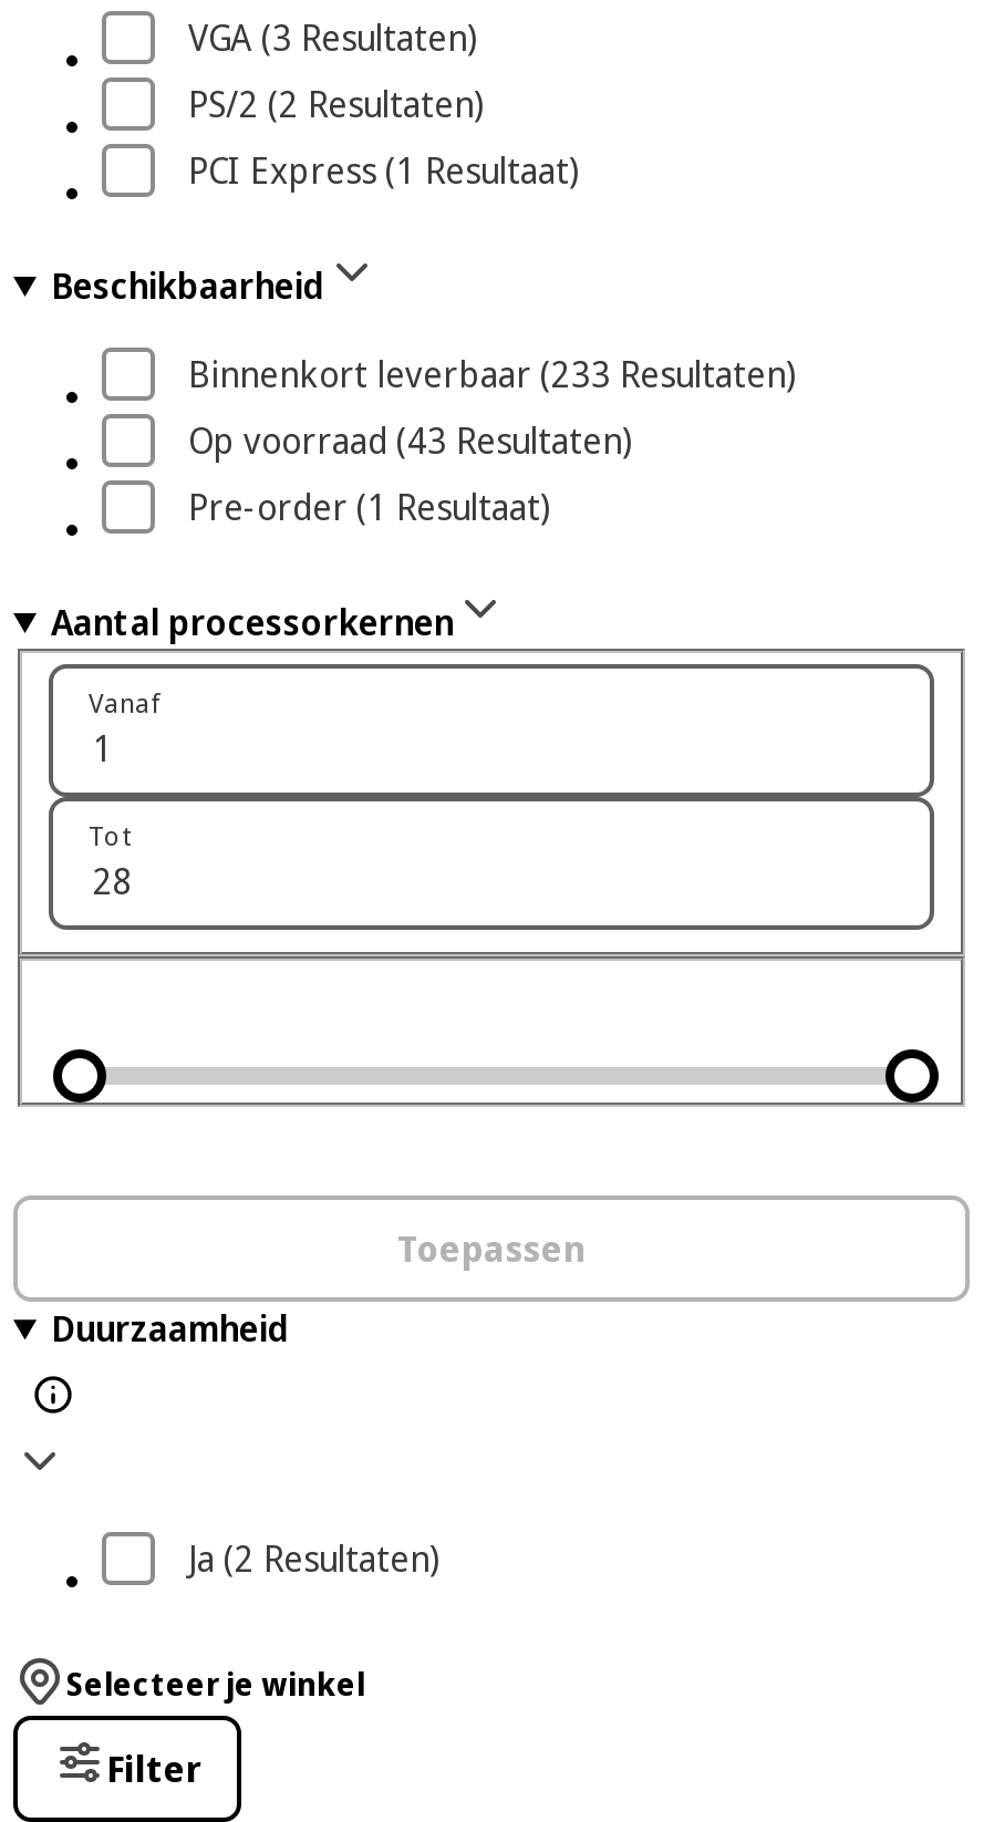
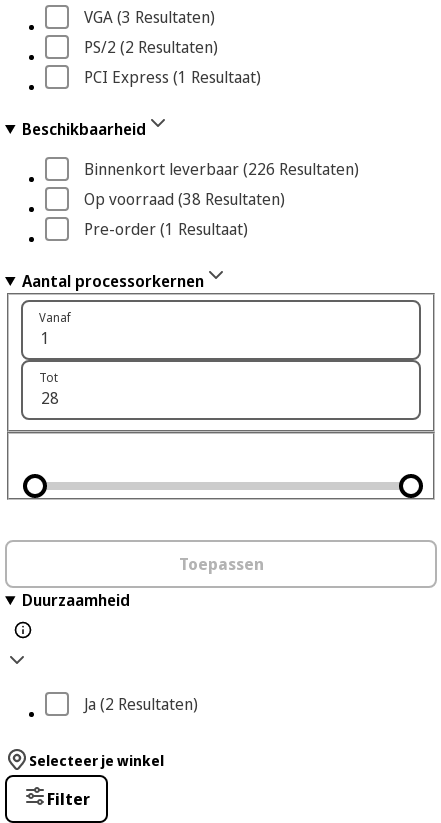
- Binnenkort leverbaar (233 Resultaten)
+ Binnenkort leverbaar (226 Resultaten)

- Op voorraad (43 Resultaten)
+ Op voorraad (38 Resultaten)
